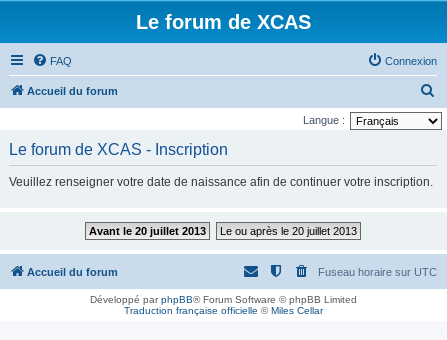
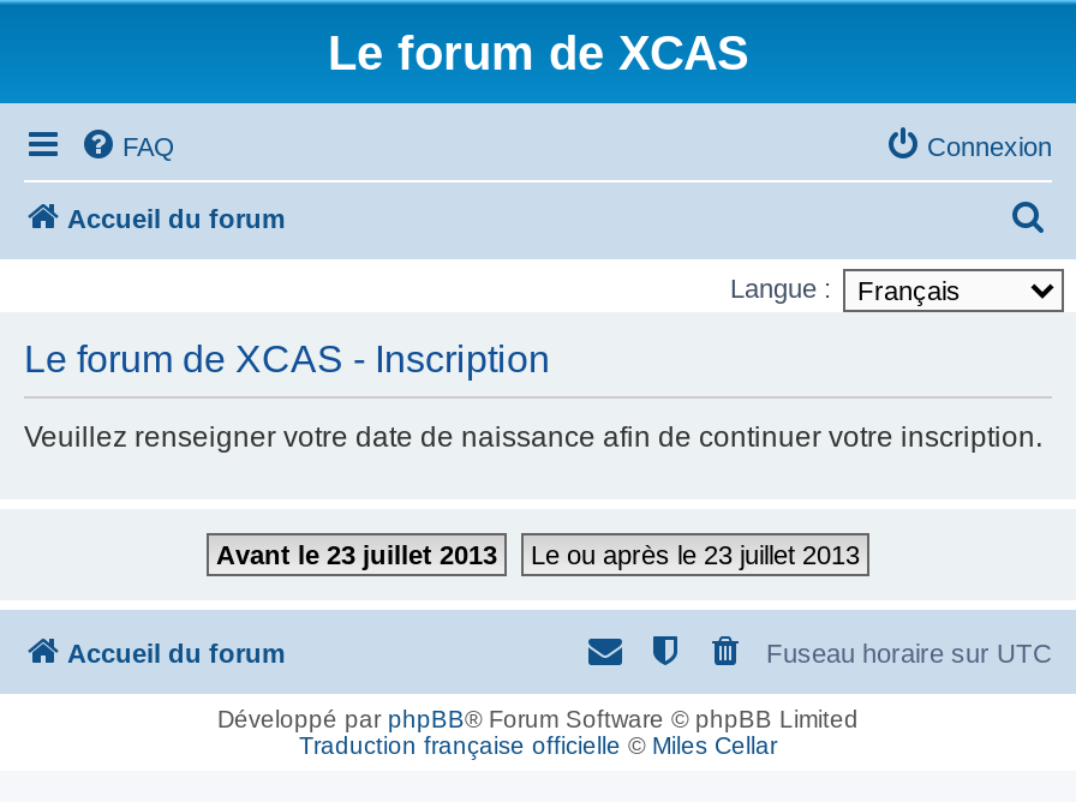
- Avant le 20 juillet 2013
+ Avant le 23 juillet 2013

- Le ou après le 20 juillet 2013
+ Le ou après le 23 juillet 2013
